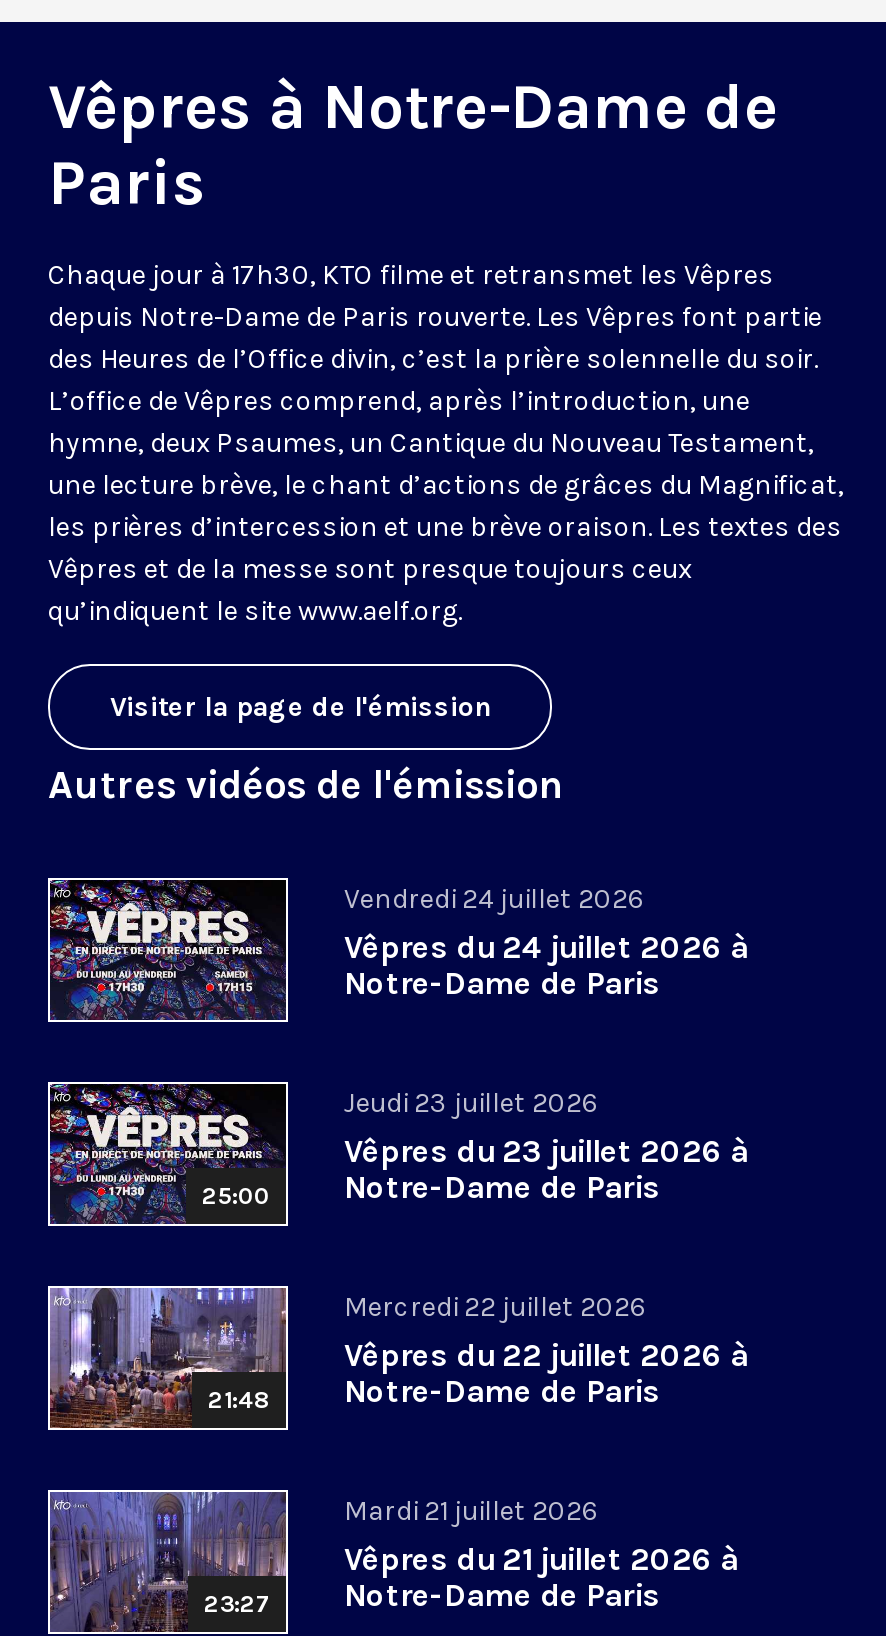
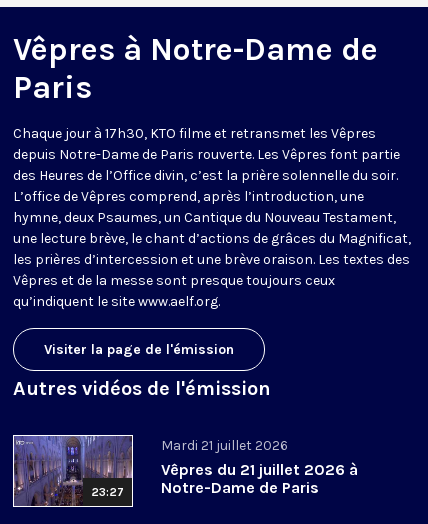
- [image]
- Vendredi 24 juillet 2026
- Vêpres du 24 juillet 2026 à
- Notre-Dame de Paris

- [image]
- 25:00

- Jeudi 23 juillet 2026
- Vêpres du 23 juillet 2026 à
- Notre-Dame de Paris

- [image]
- 21:48

- Mercredi 22 juillet 2026
- Vêpres du 22 juillet 2026 à
- Notre-Dame de Paris
